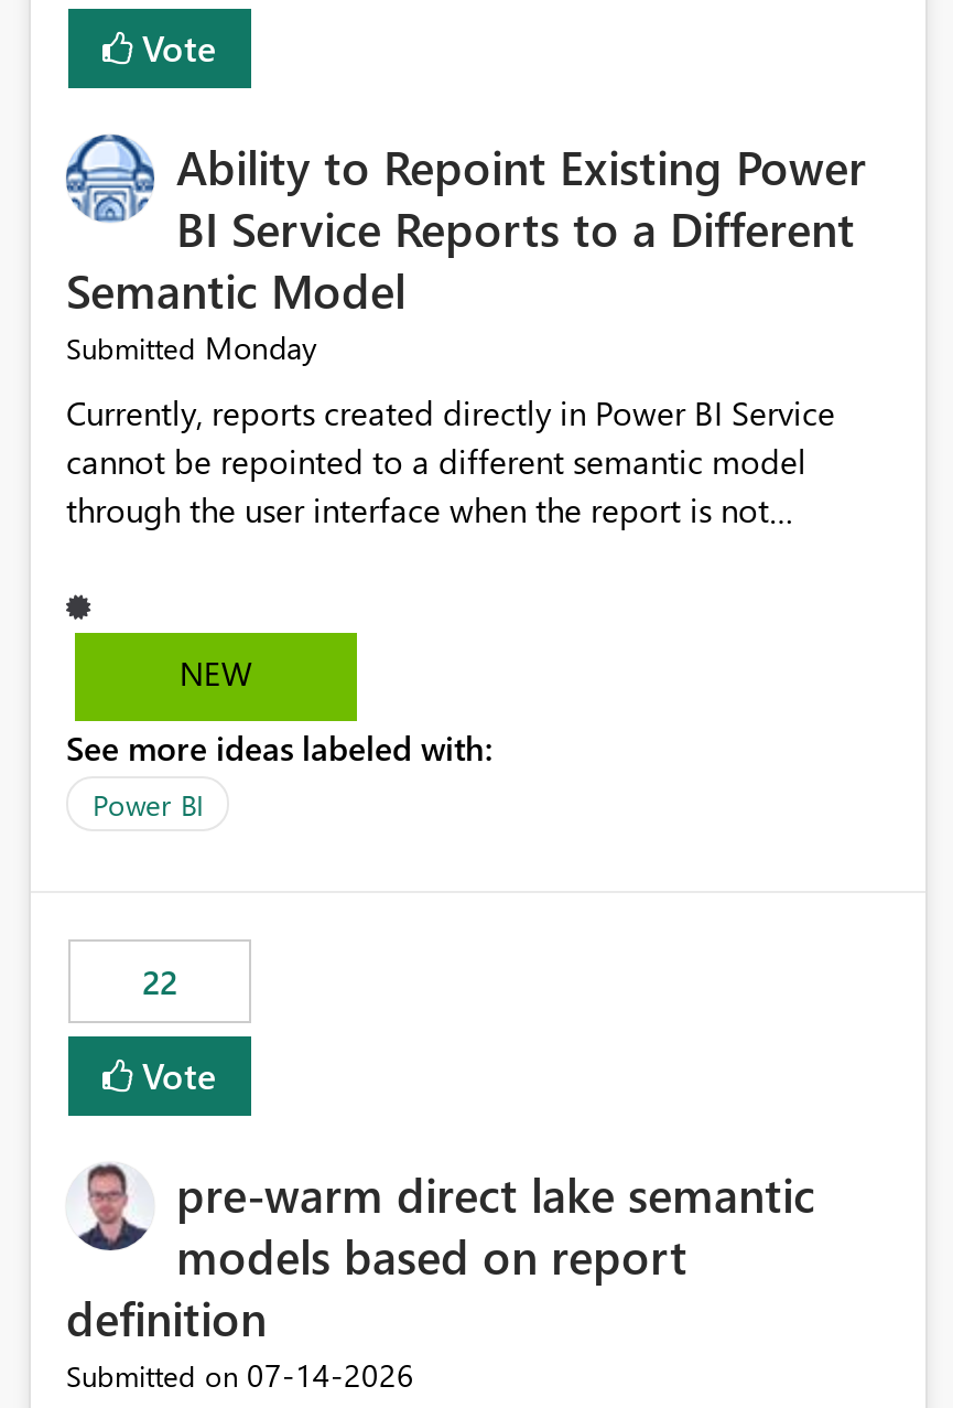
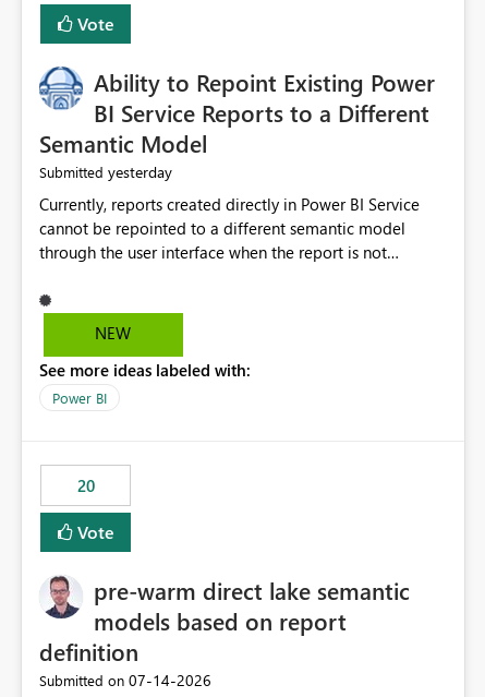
- Submitted Monday
+ Submitted yesterday

- 22
+ 20
